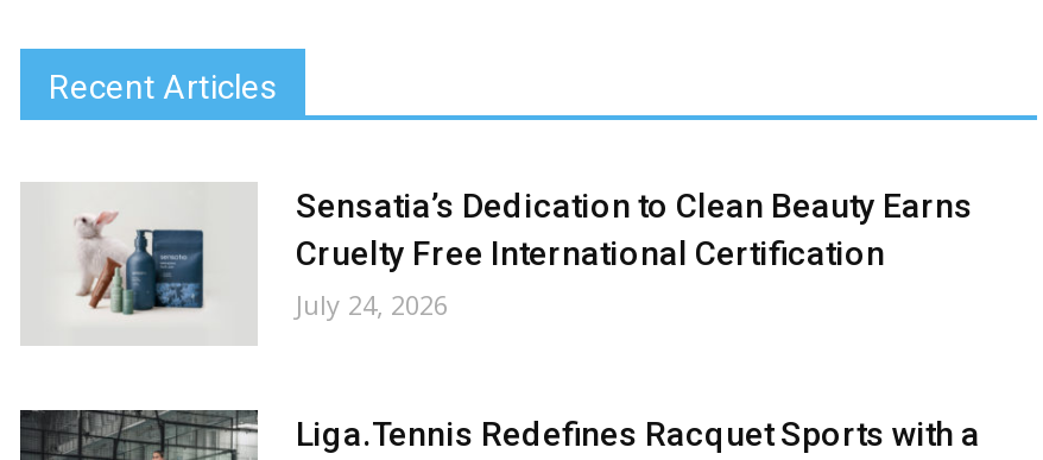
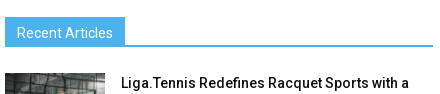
- [image]
- Sensatia’s Dedication to Clean Beauty Earns
- Cruelty Free International Certification
- July 24, 2026
